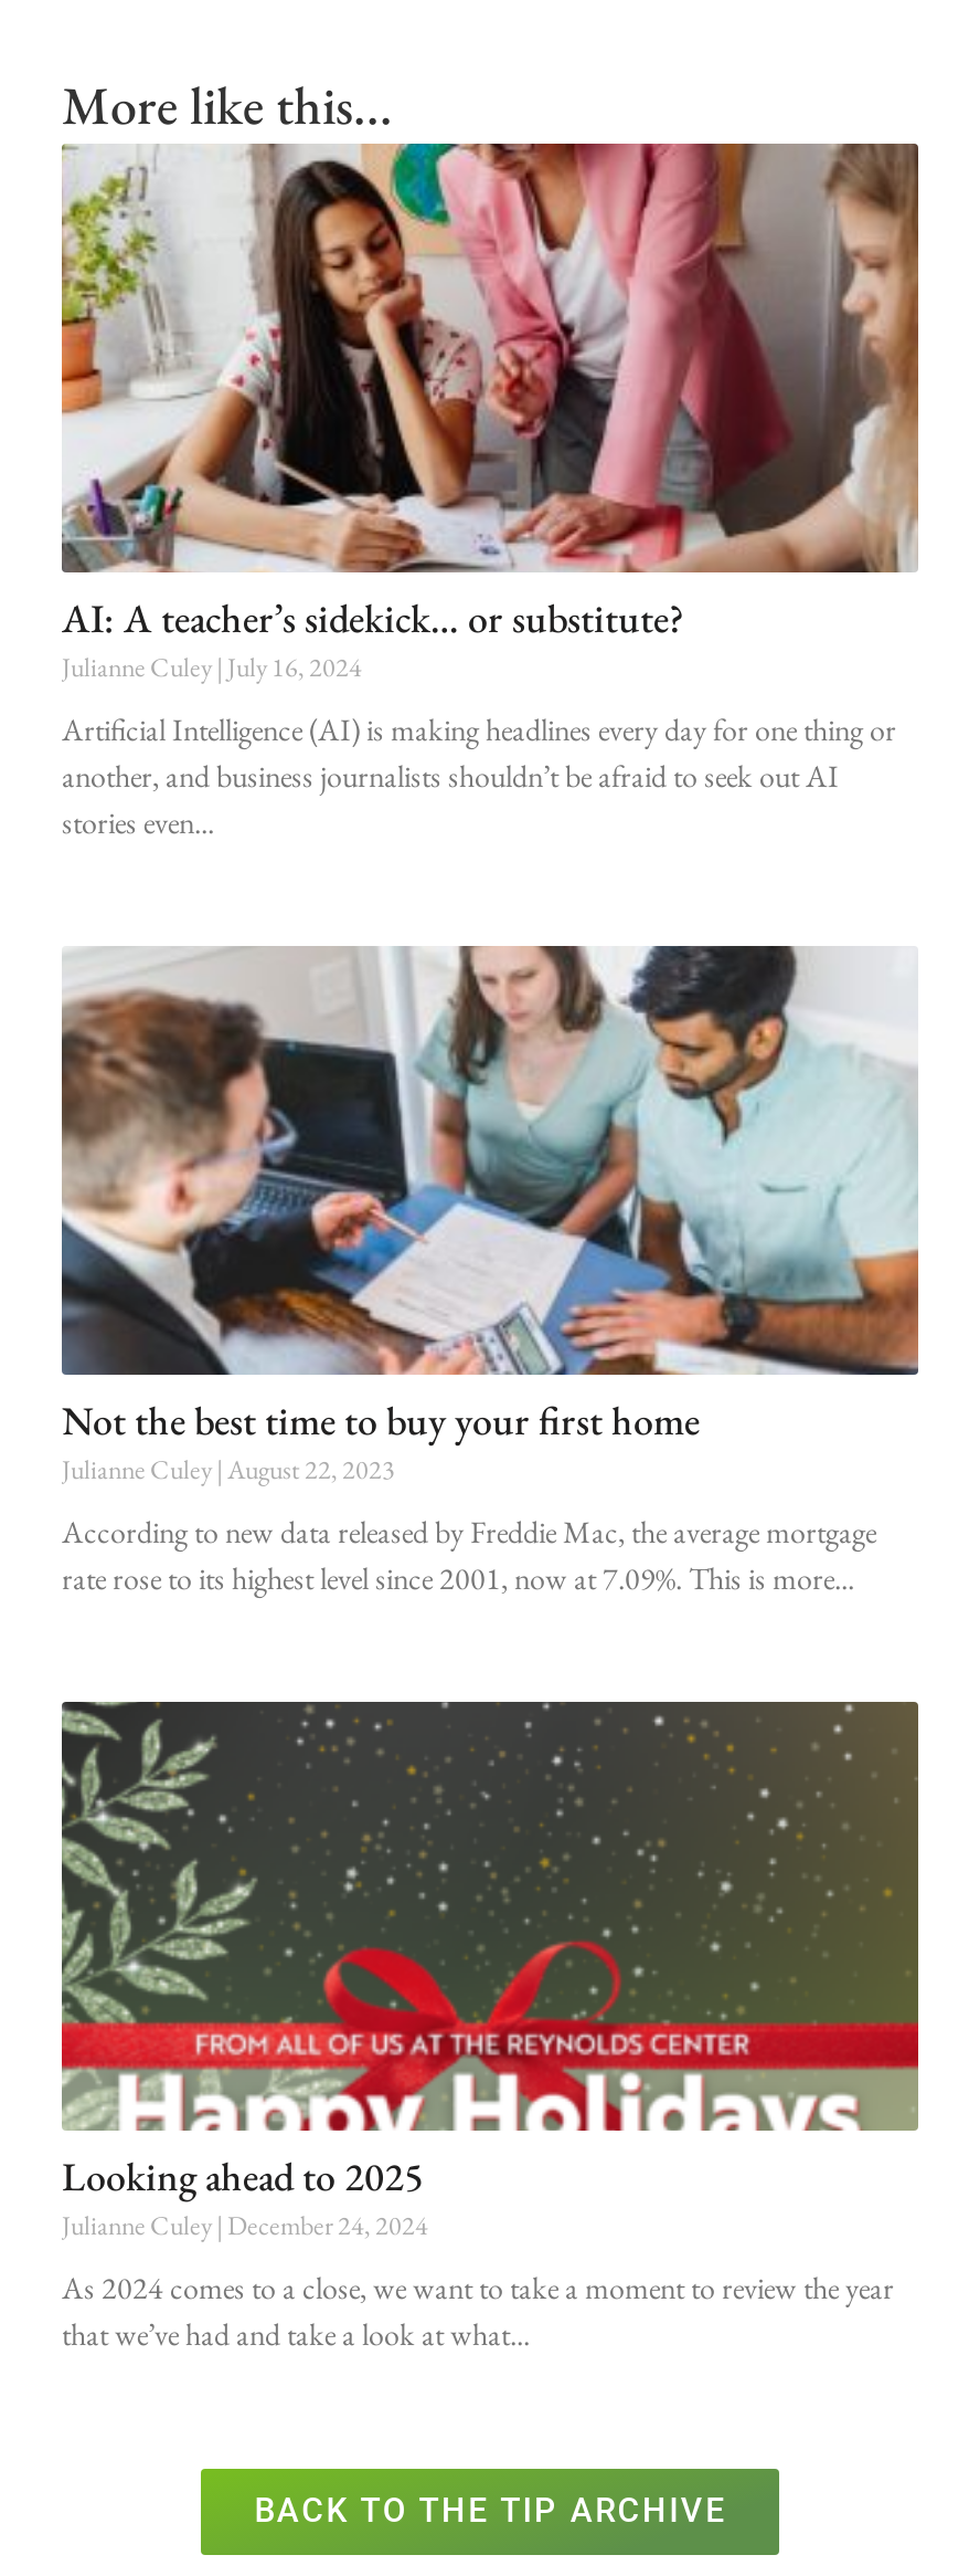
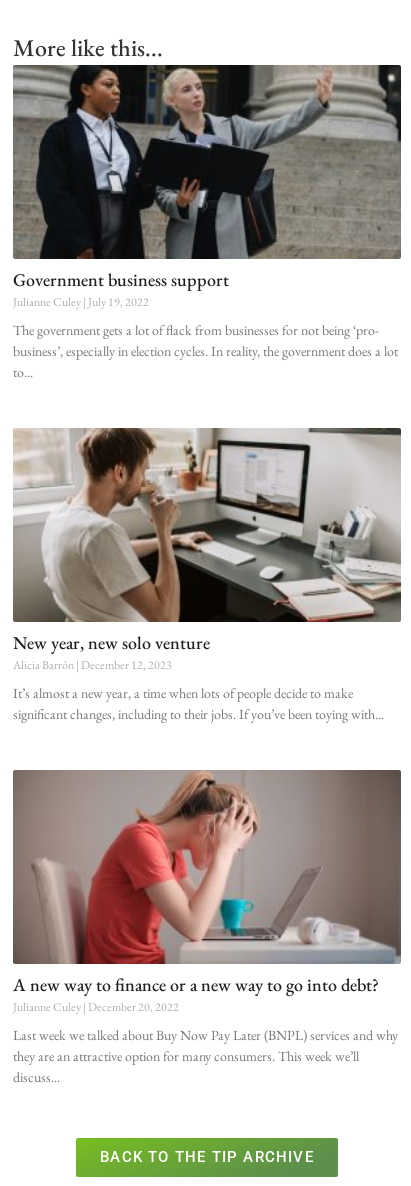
- [image]
- AI: A teacher’s sidekick… or substitute?
- Julianne Culey July 16, 2024
+ [image]
+ Government business support
+ Julianne Culey July 19, 2022

- Artificial Intelligence (AI) is making headlines every day for one thing or
- another, and business journalists shouldn’t be afraid to seek out AI
- stories even
+ The government gets a lot of flack from businesses for not being ‘pro-
+ business’, especially in election cycles. In reality, the government does a lot
+ to

- [image]
- Not the best time to buy your first home
- Julianne Culey August 22, 2023
+ [image]
+ New year, new solo venture
+ Alicia Barrón December 12, 2023

- According to new data released by Freddie Mac, the average mortgage
- rate rose to its highest level since 2001, now at 7.09%. This is more
+ It’s almost a new year, a time when lots of people decide to make
+ significant changes, including to their jobs. If you’ve been toying with

- [image]
- Looking ahead to 2025
- Julianne Culey December 24, 2024
+ [image]
+ A new way to finance or a new way to go into debt?
+ Julianne Culey December 20, 2022

- As 2024 comes to a close, we want to take a moment to review the year
- that we’ve had and take a look at what
+ Last week we talked about Buy Now Pay Later (BNPL) services and why
+ they are an attractive option for many consumers. This week we’ll
+ discuss
